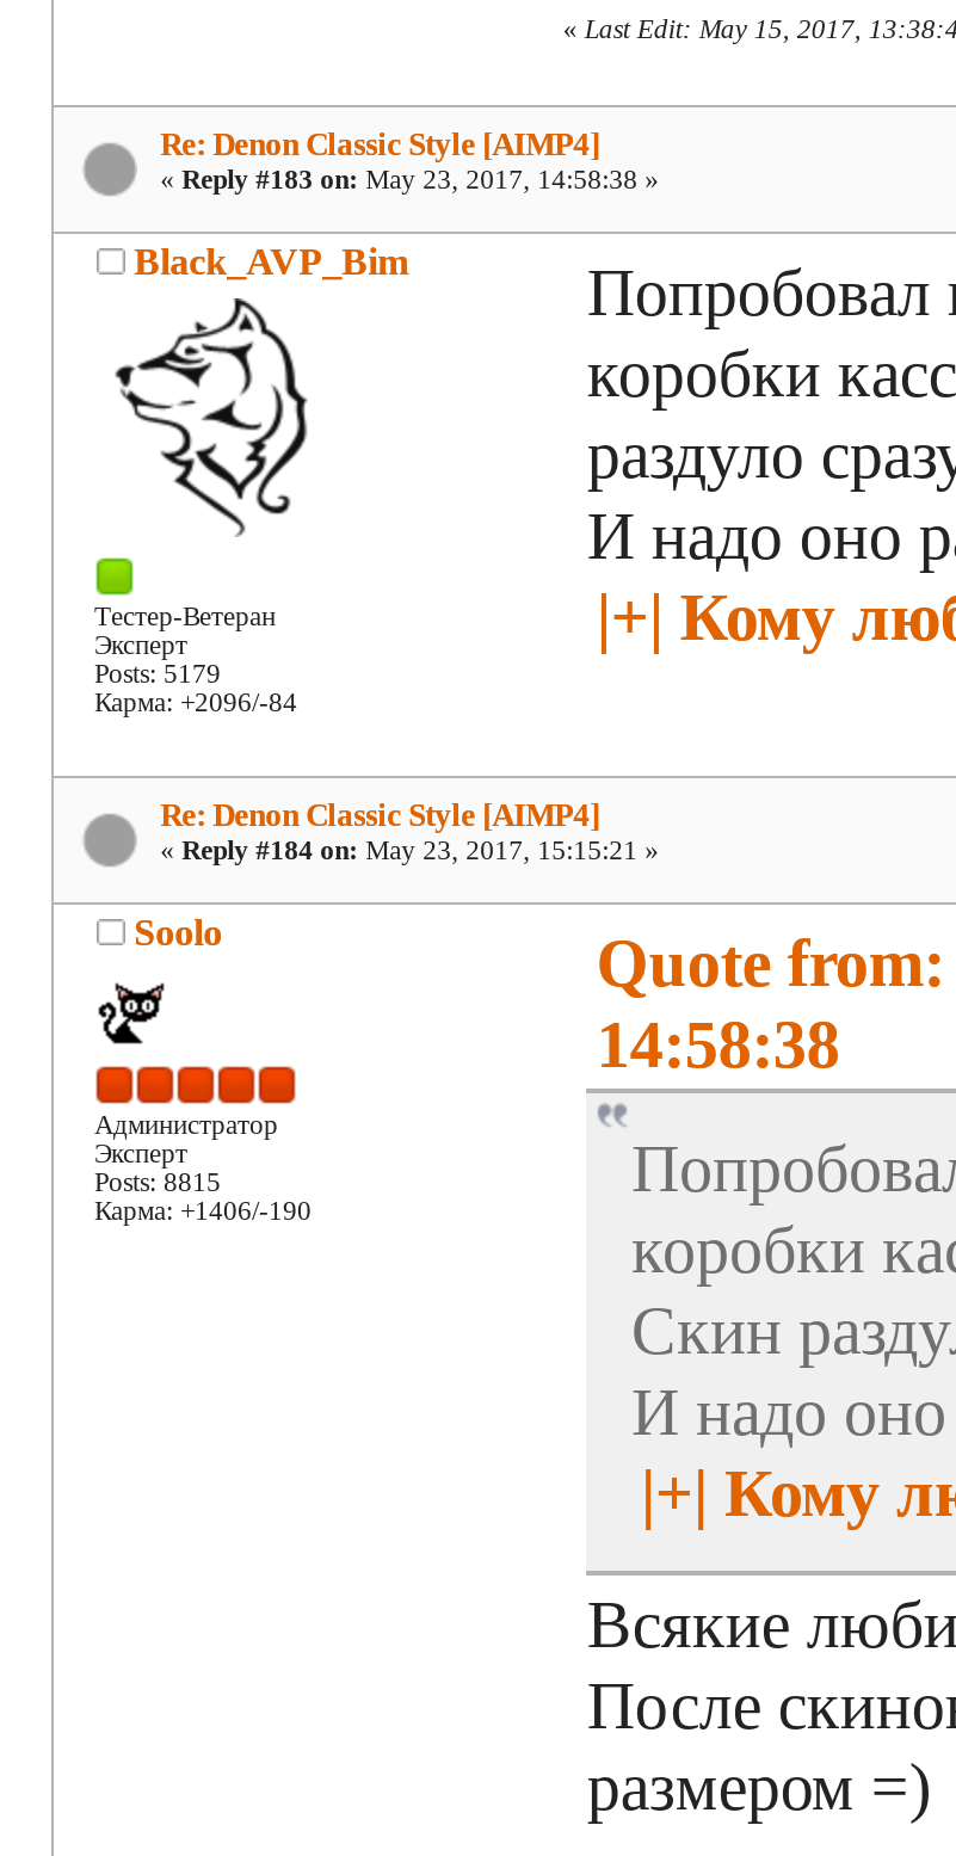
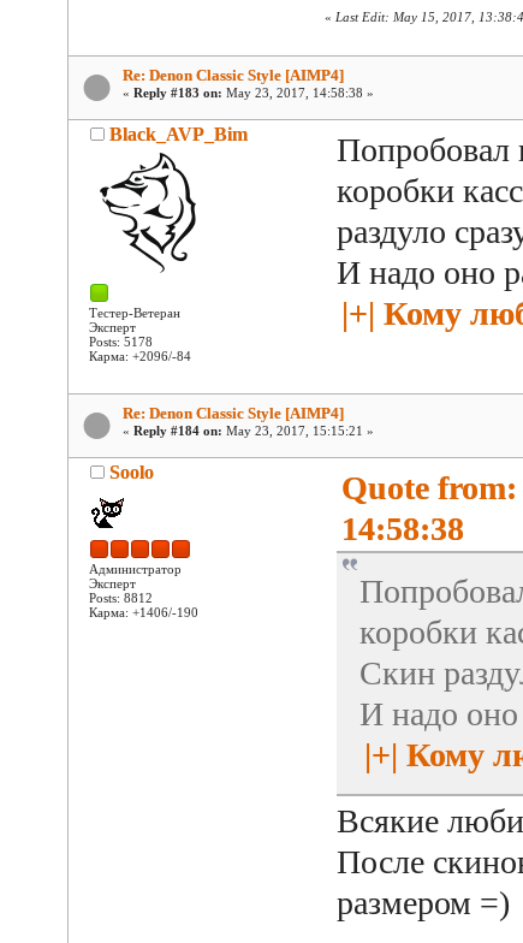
- Posts: 5179
+ Posts: 5178

- Posts: 8815
+ Posts: 8812
